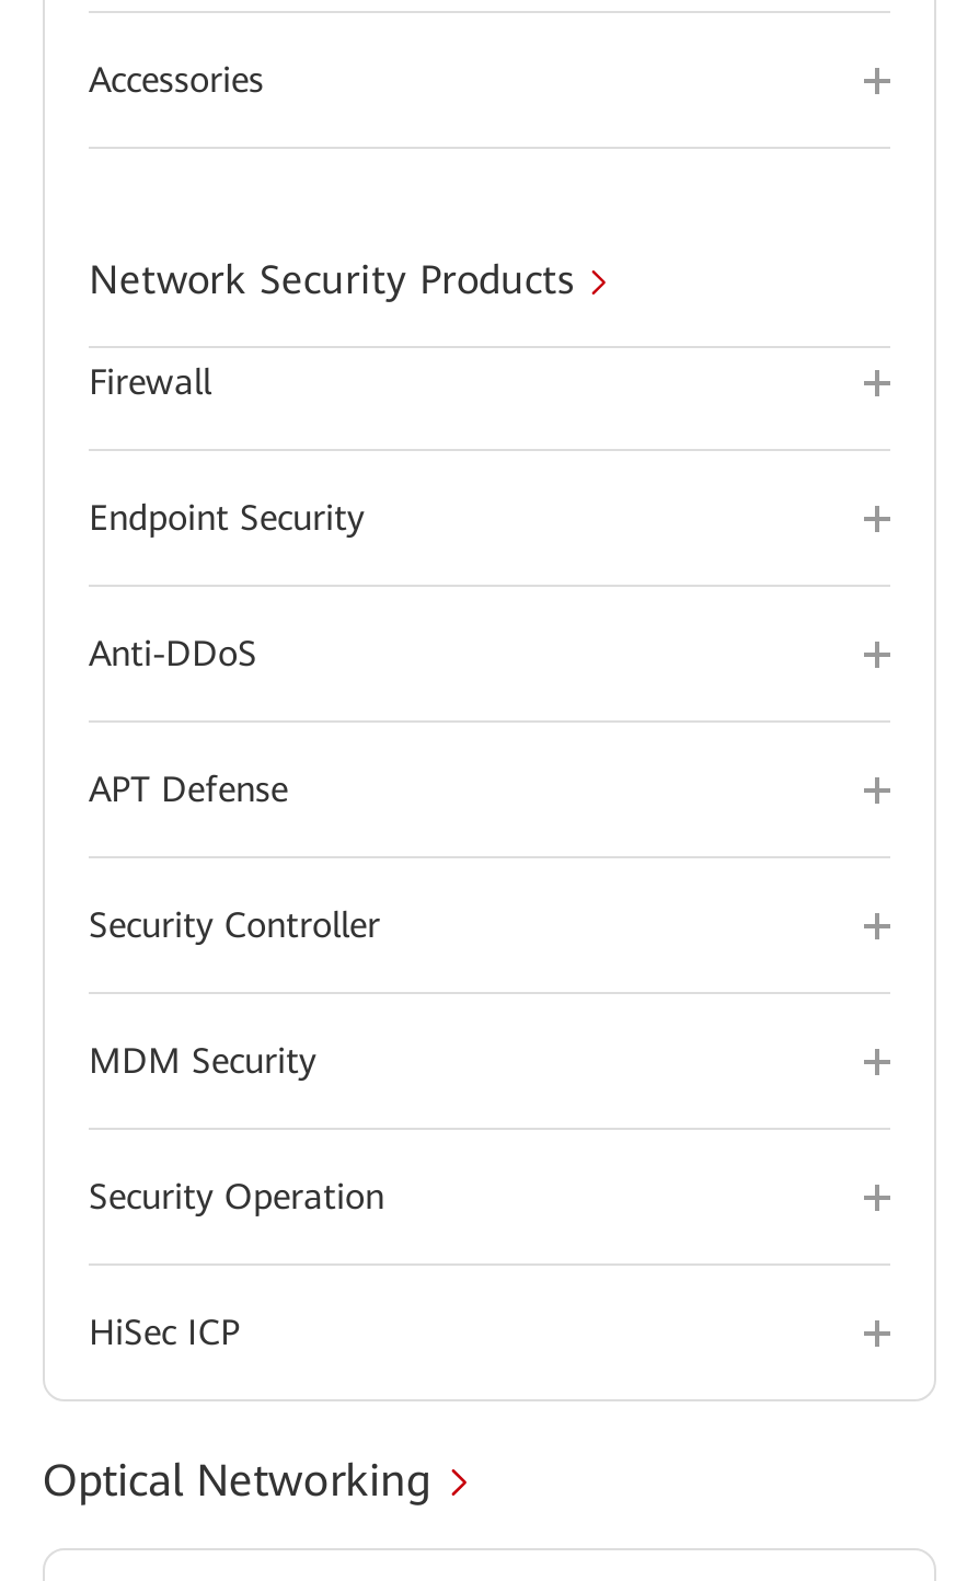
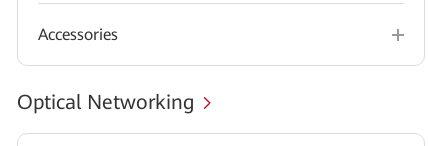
- Network Security Products
- Firewall
- Endpoint Security
- Anti-DDoS
- APT Defense
- Security Controller
- MDM Security
- Security Operation
- HiSec ICP
